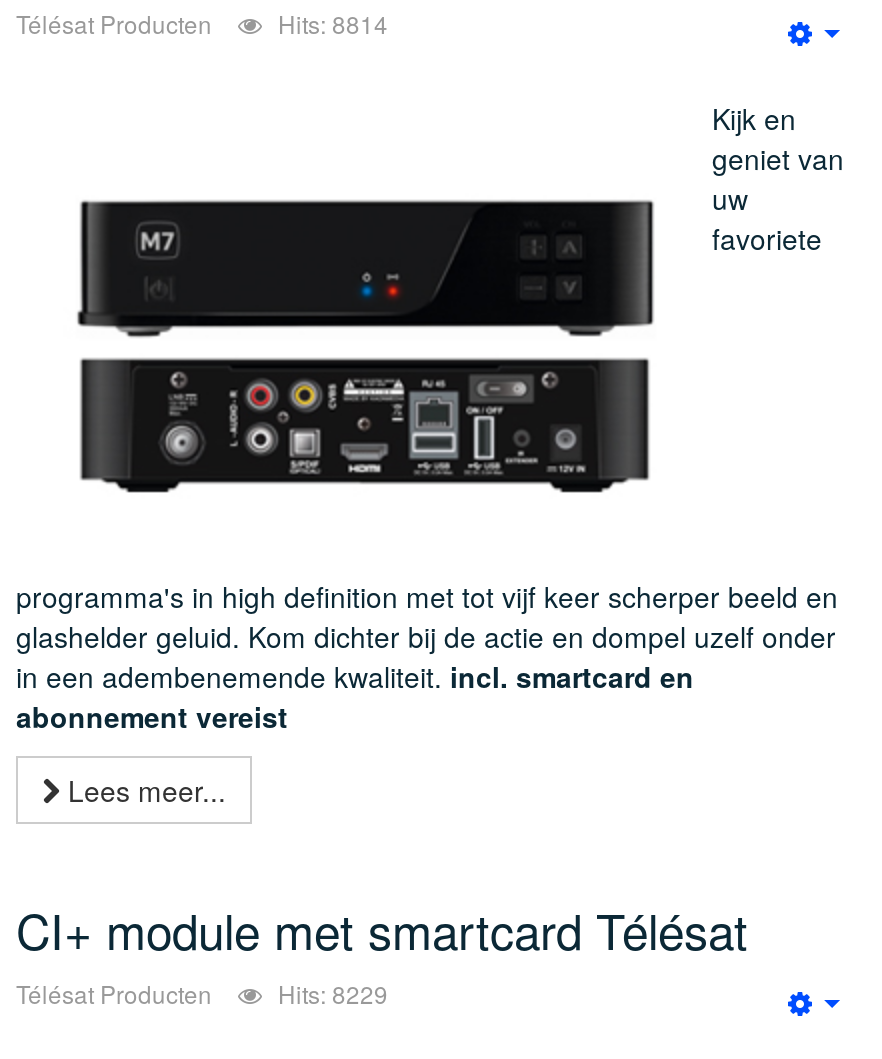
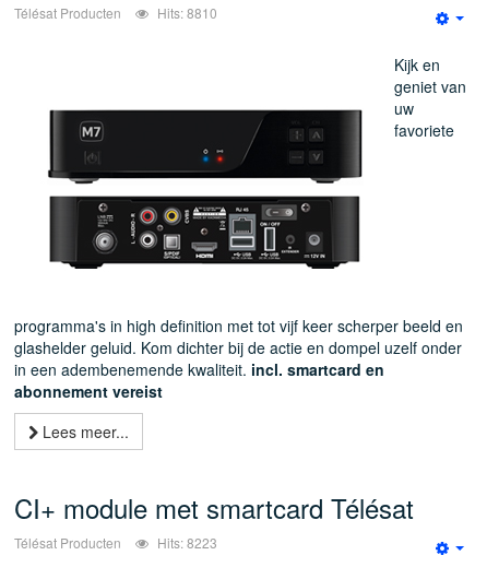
- Télésat Producten Hits: 8814
+ Télésat Producten Hits: 8810

- Télésat Producten Hits: 8229
+ Télésat Producten Hits: 8223
